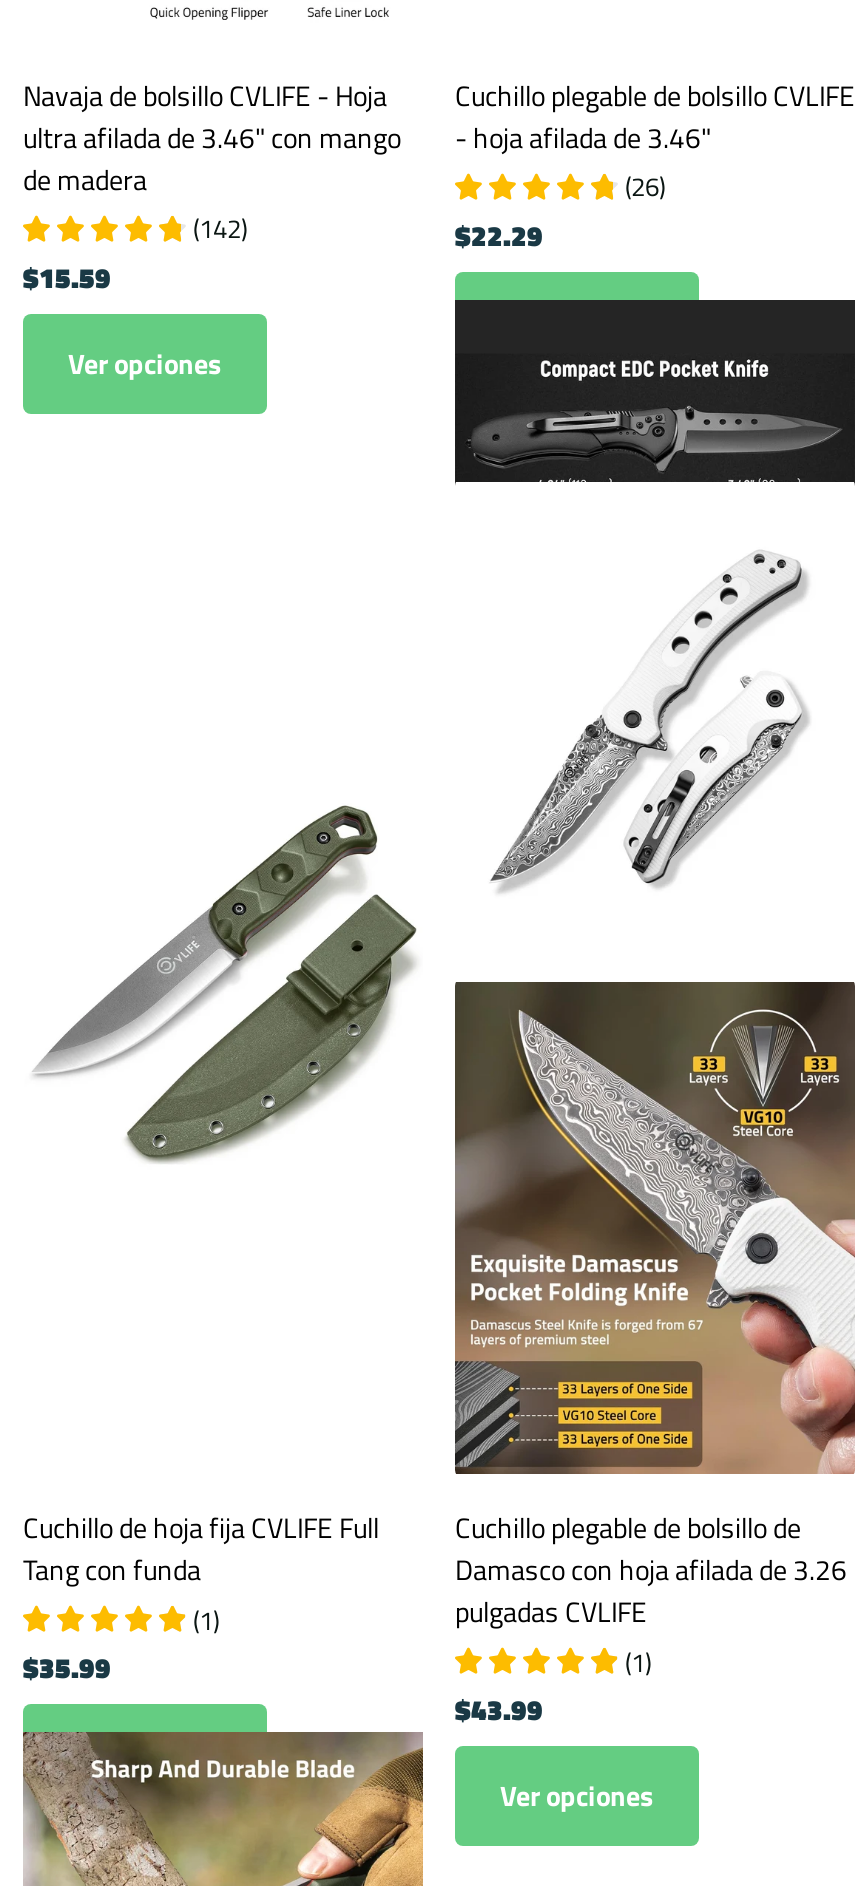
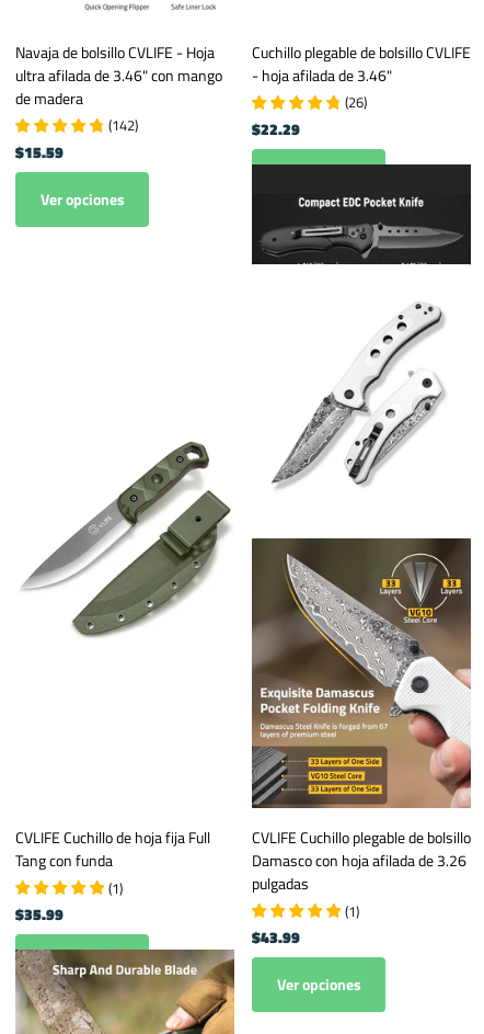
- Cuchillo de hoja fija CVLIFE Full
+ CVLIFE Cuchillo de hoja fija Full

- Cuchillo plegable de bolsillo de
+ CVLIFE Cuchillo plegable de bolsillo

- pulgadas CVLIFE
+ pulgadas
